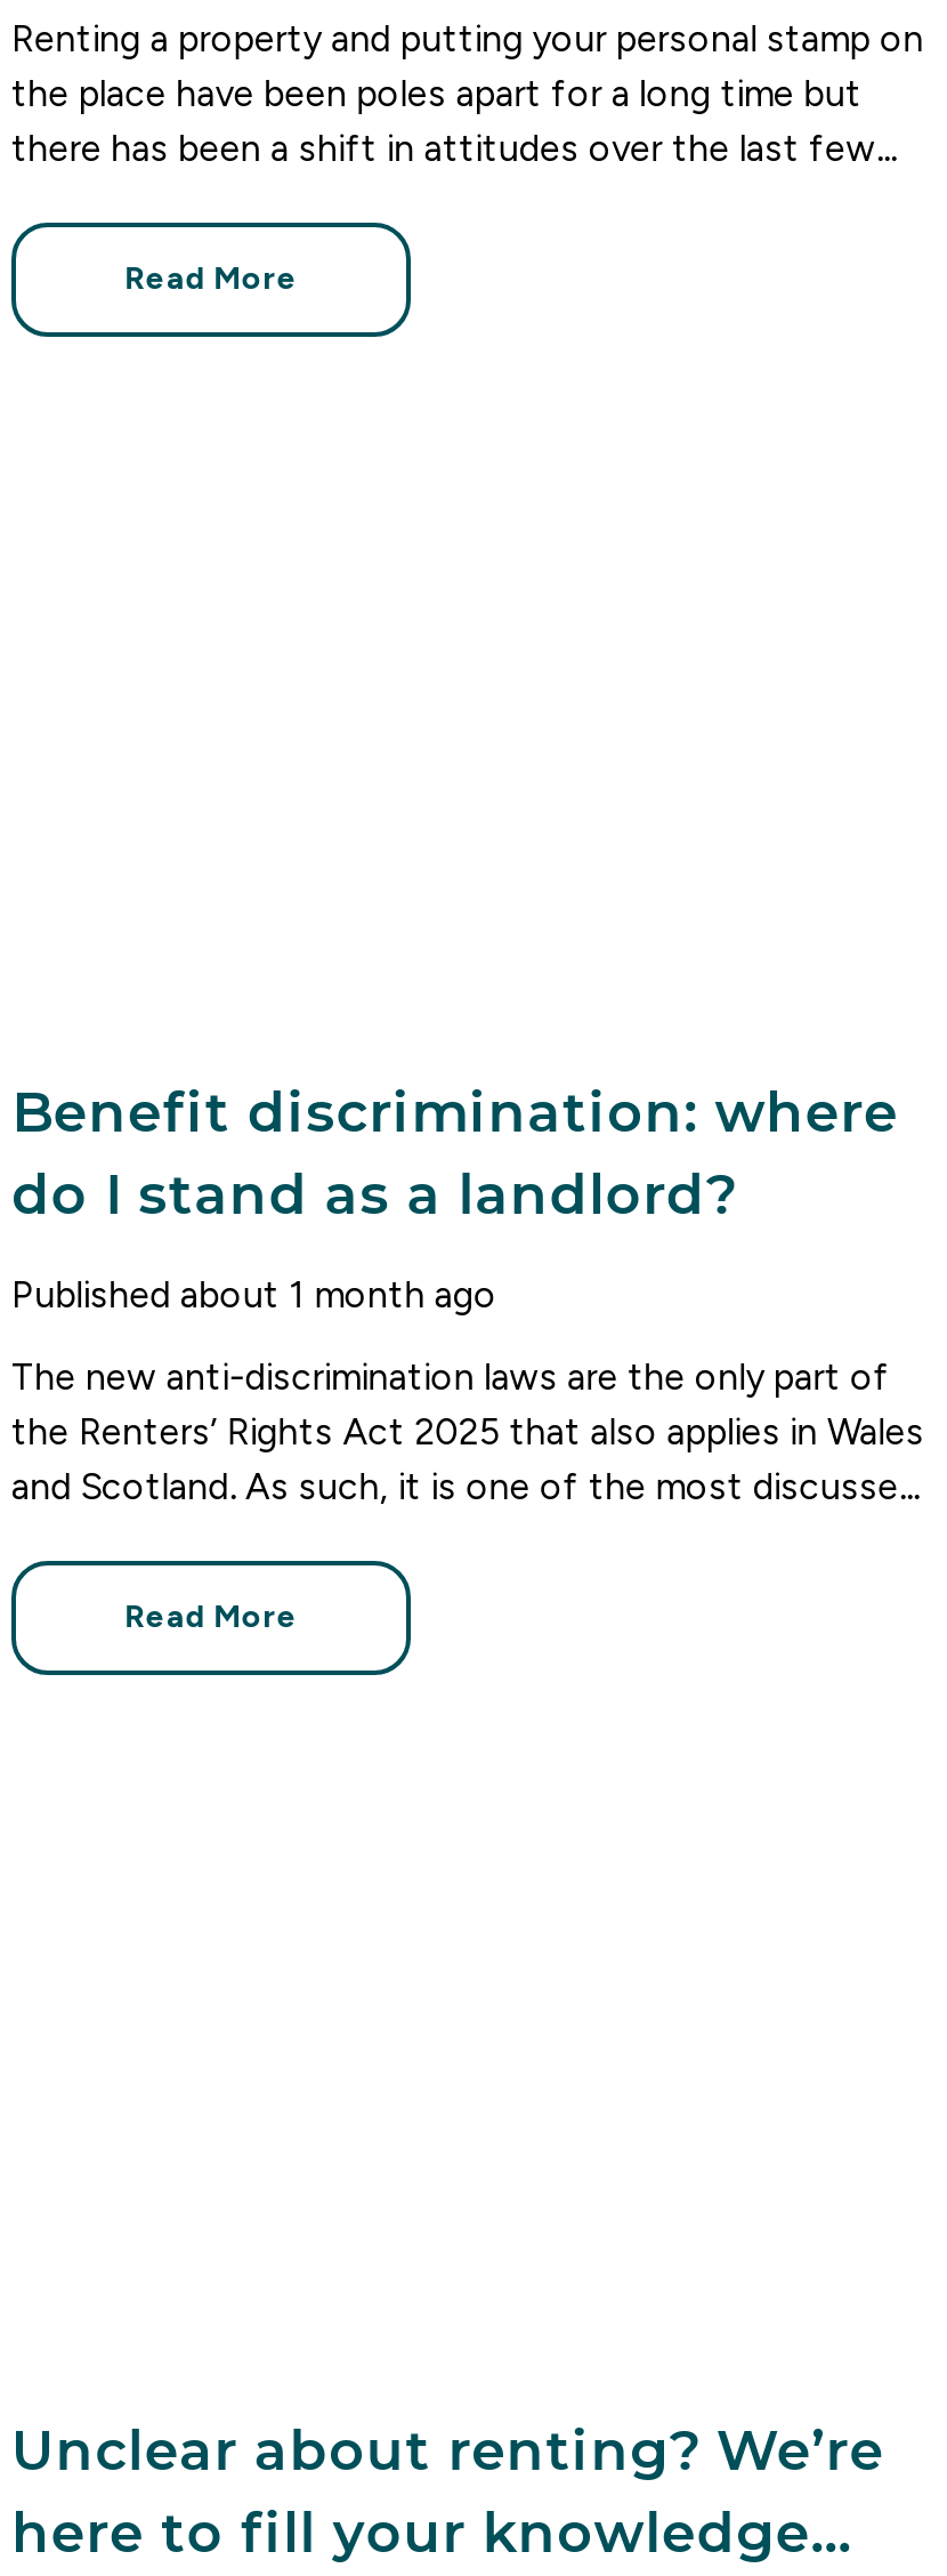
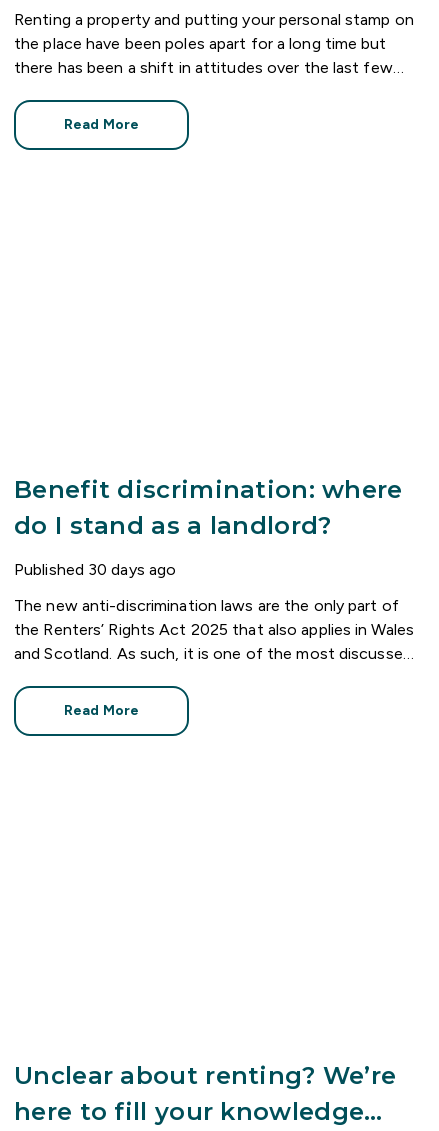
- Published about 1 month ago
+ Published 30 days ago
